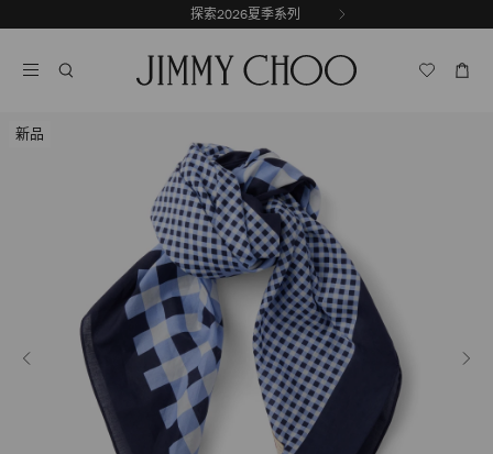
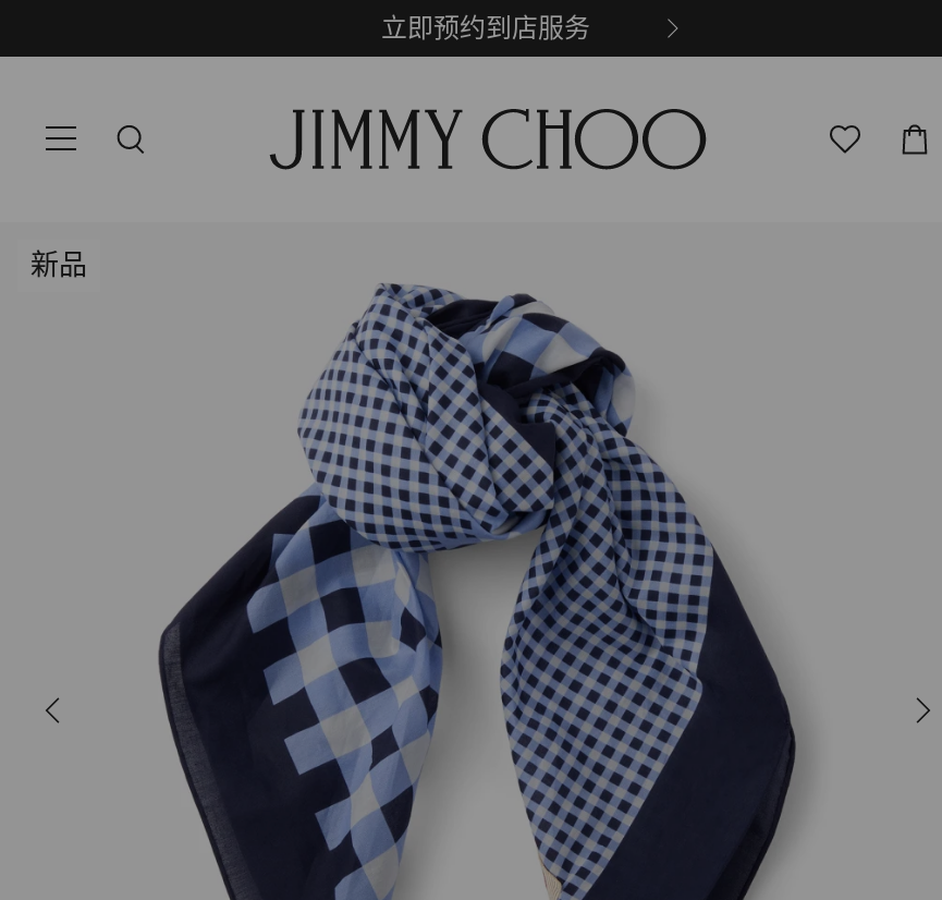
- 探索2026夏季系列
+ 立即预约到店服务
